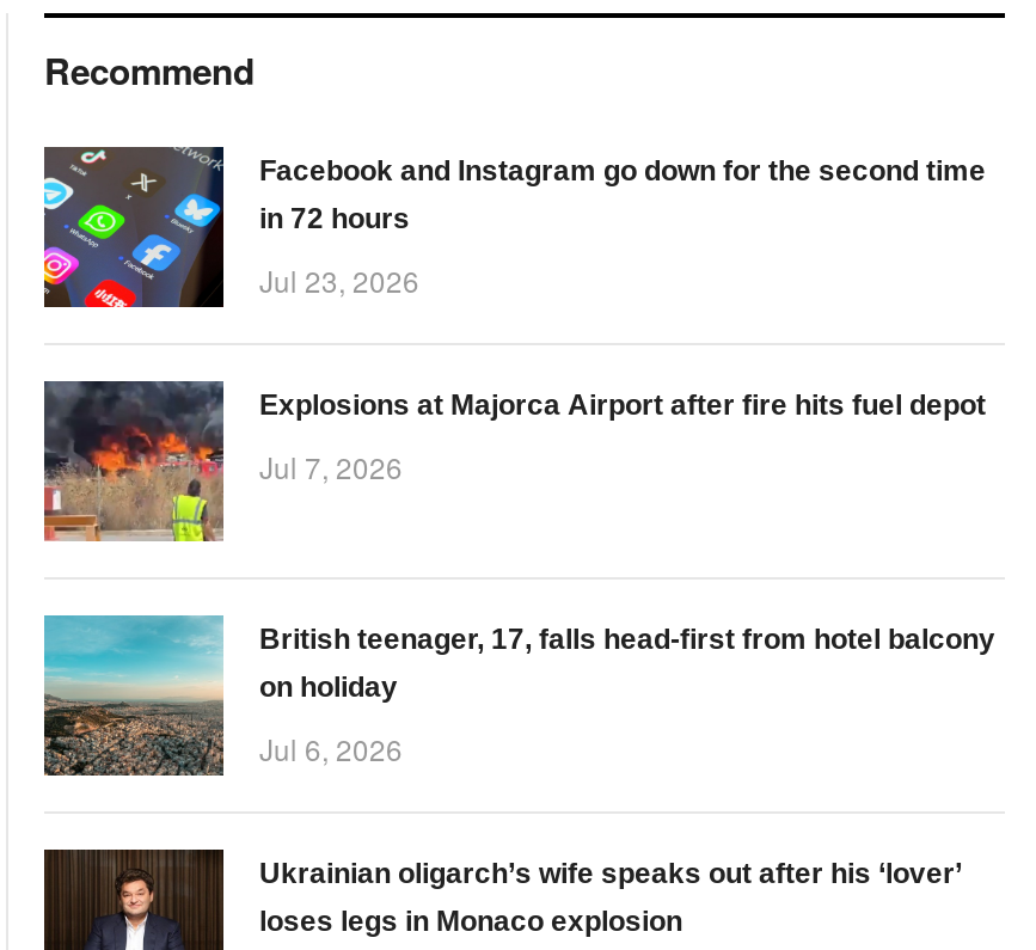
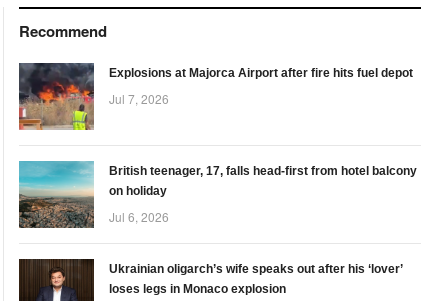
- [image]
- Facebook and Instagram go down for the second time
- in 72 hours
- Jul 23, 2026
